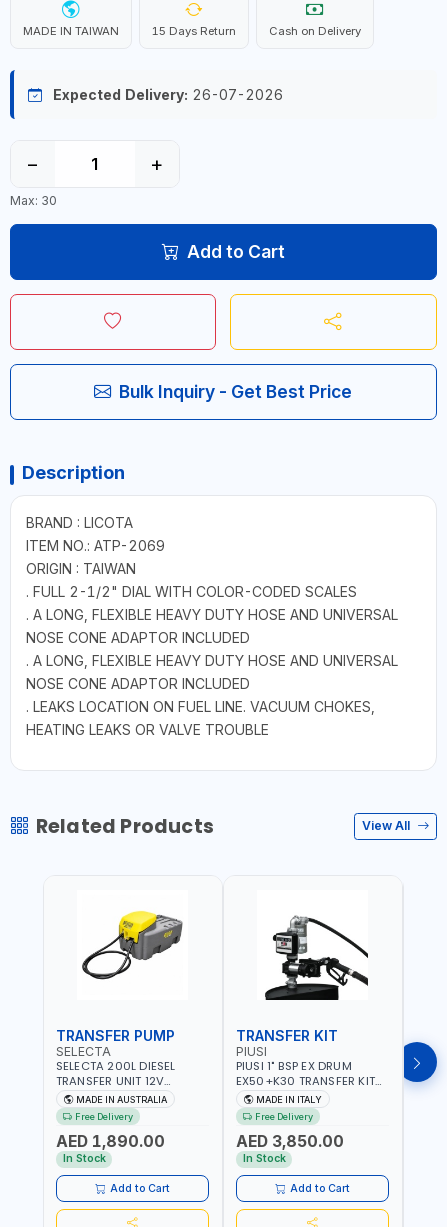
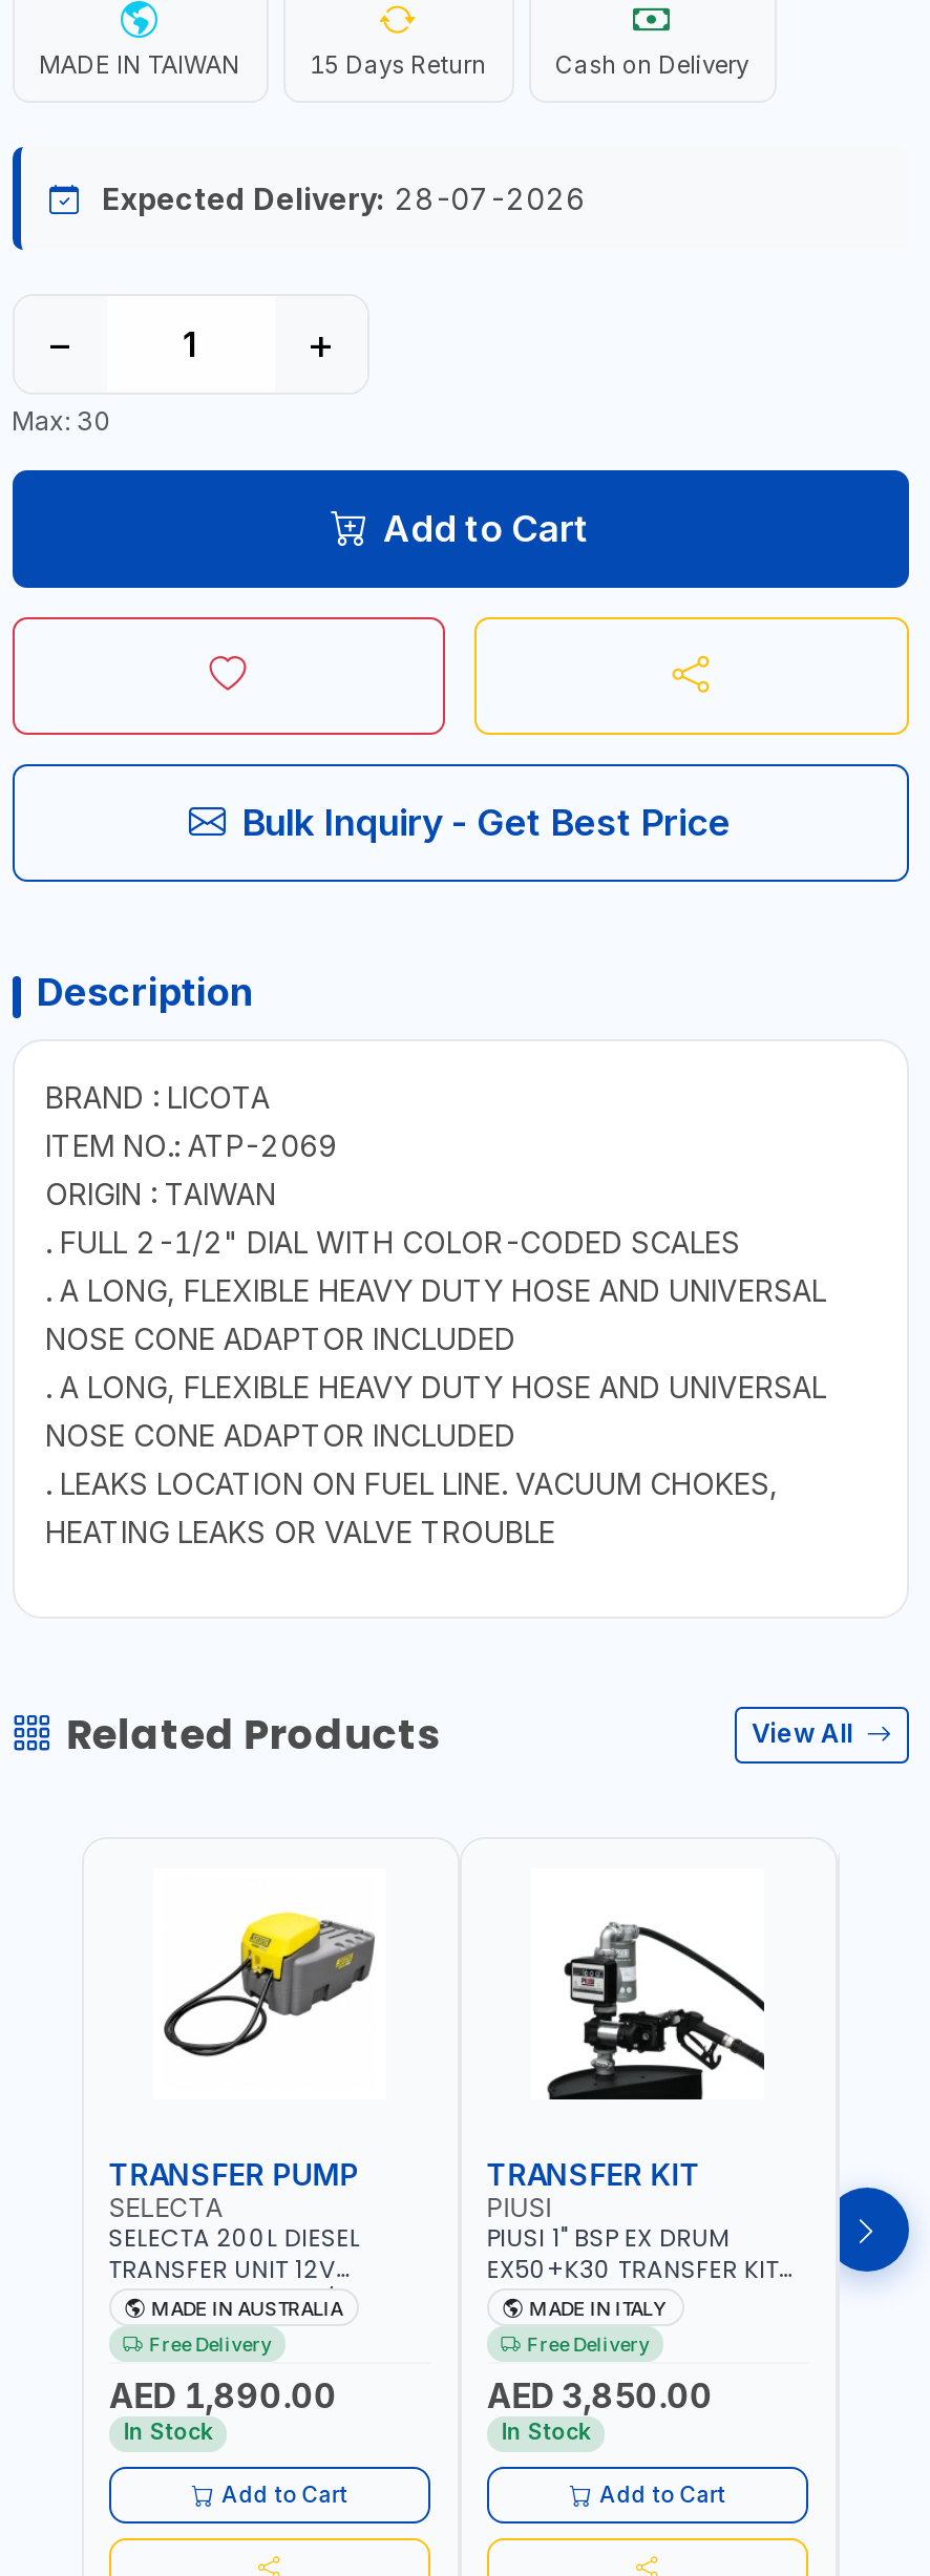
- Expected Delivery: 26-07-2026
+ Expected Delivery: 28-07-2026
